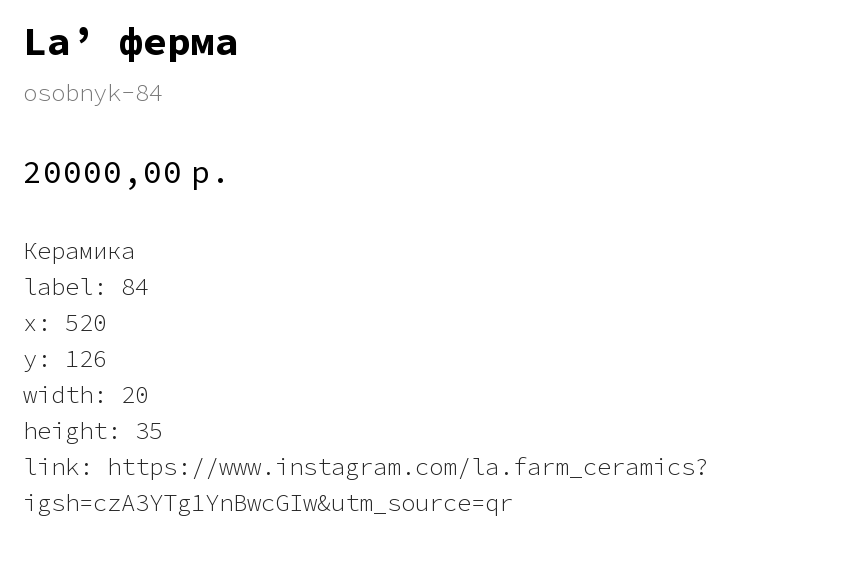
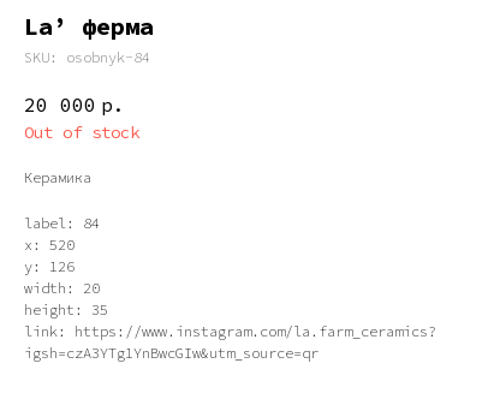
- osobnyk-84
+ SKU: osobnyk-84

- 20000,00 р.
+ 20 000 р.
+ Out of stock
